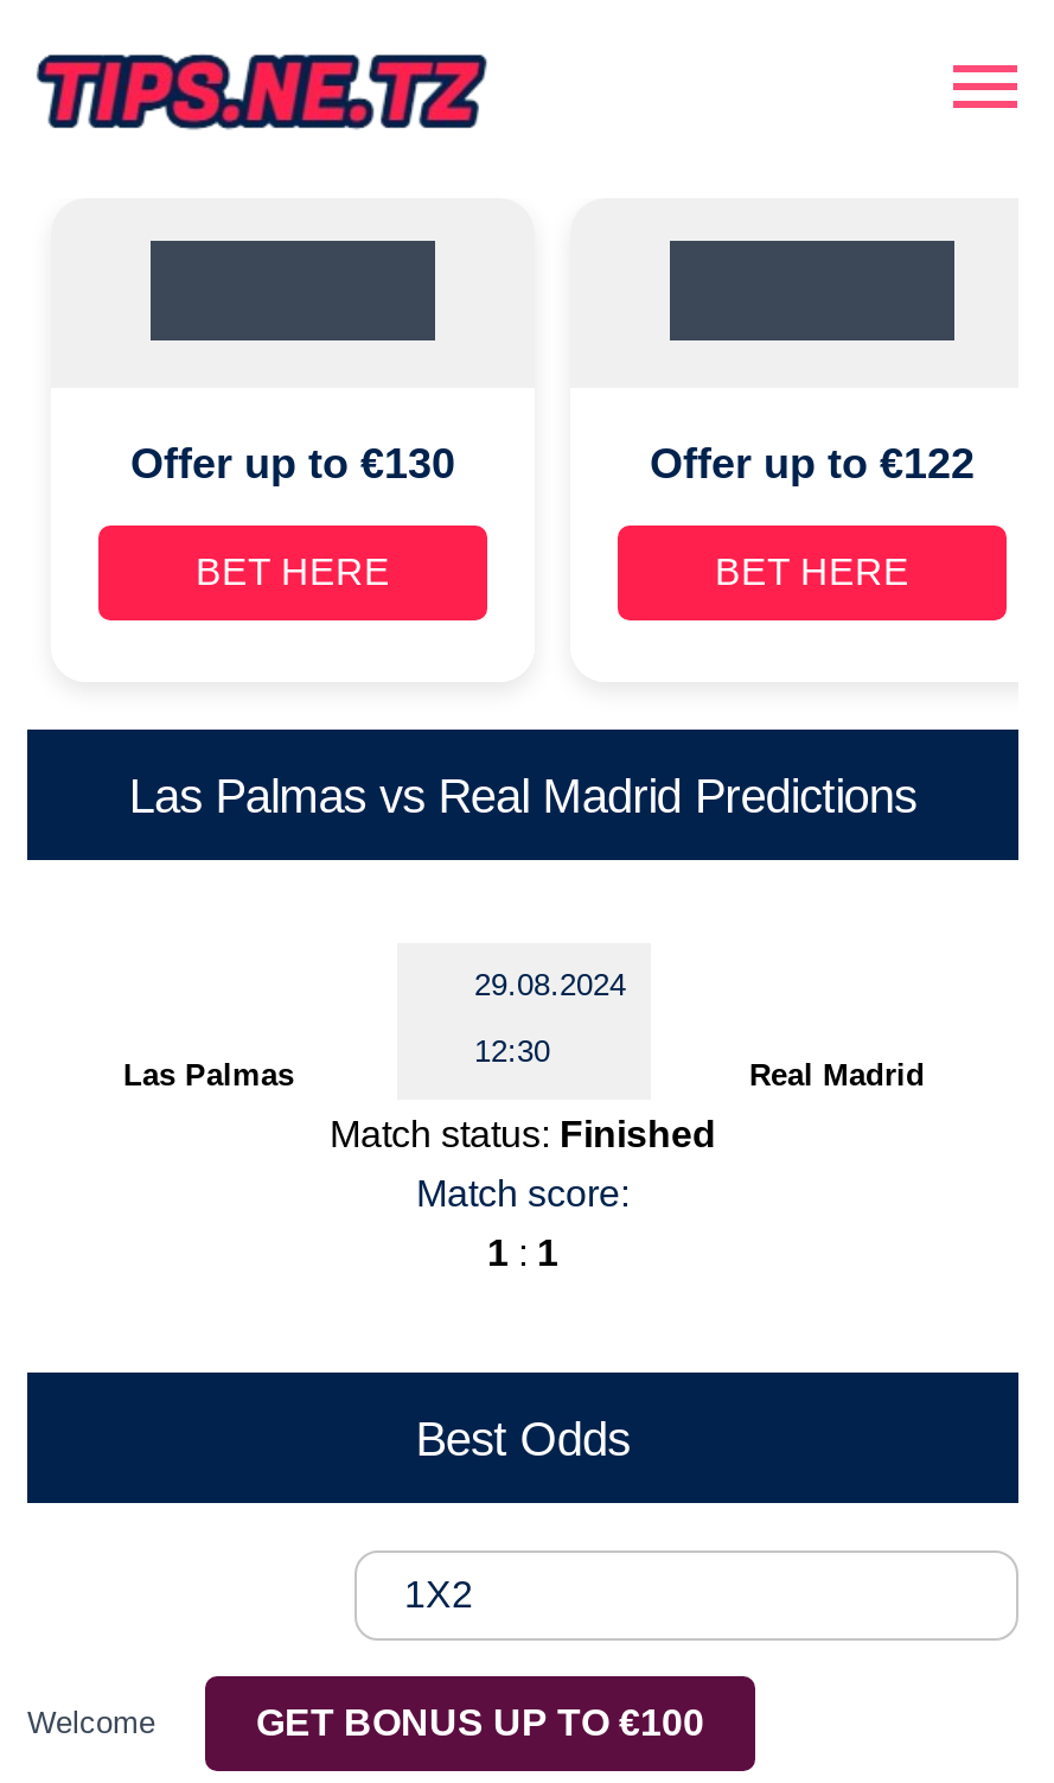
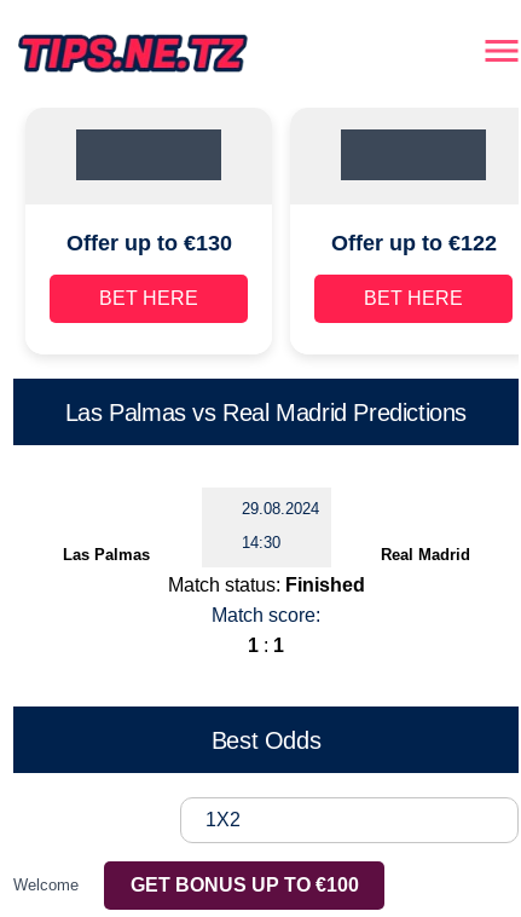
- 12:30
+ 14:30
